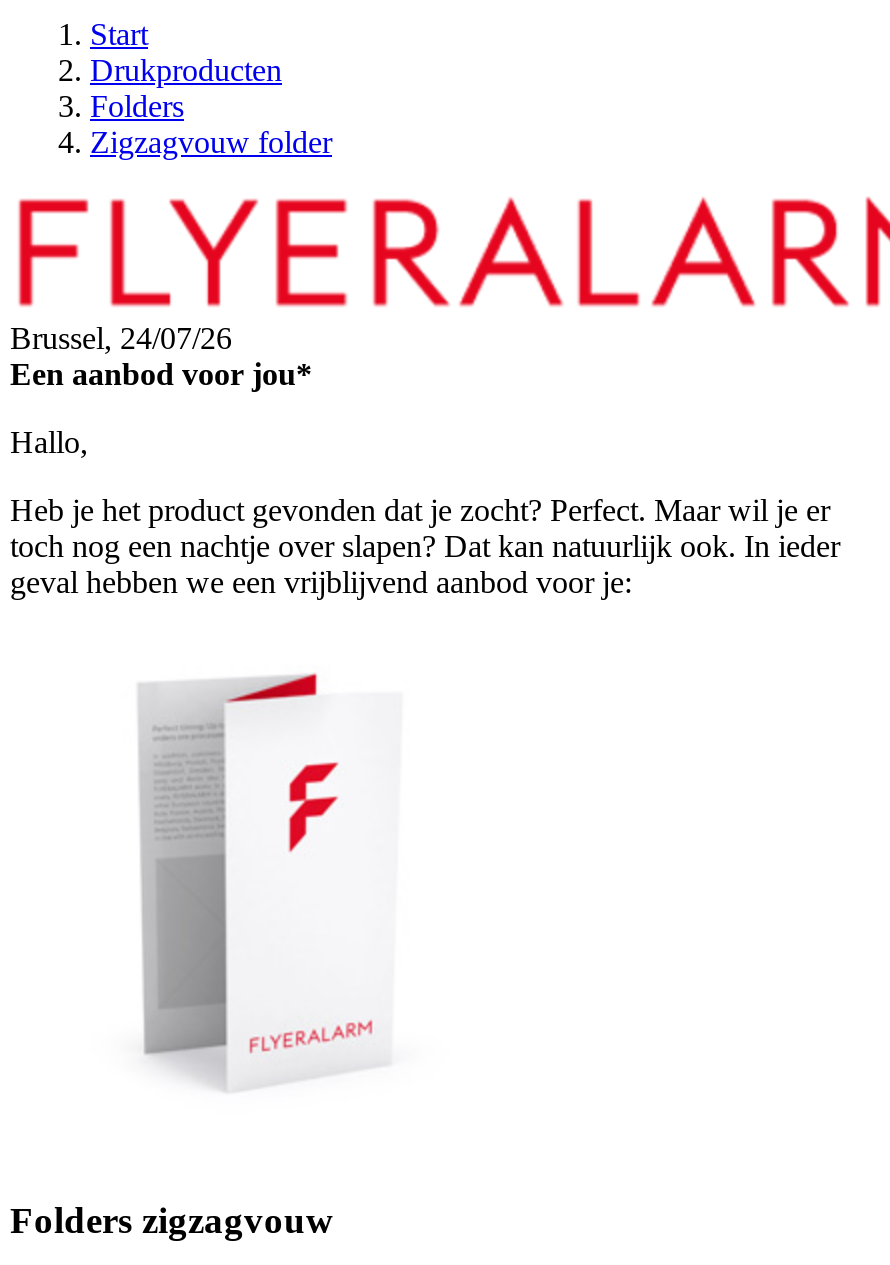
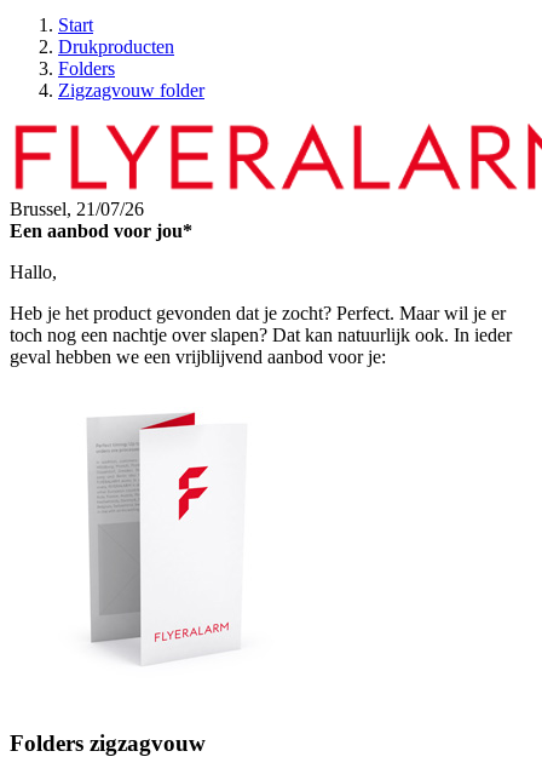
- Brussel, 24/07/26
+ Brussel, 21/07/26
